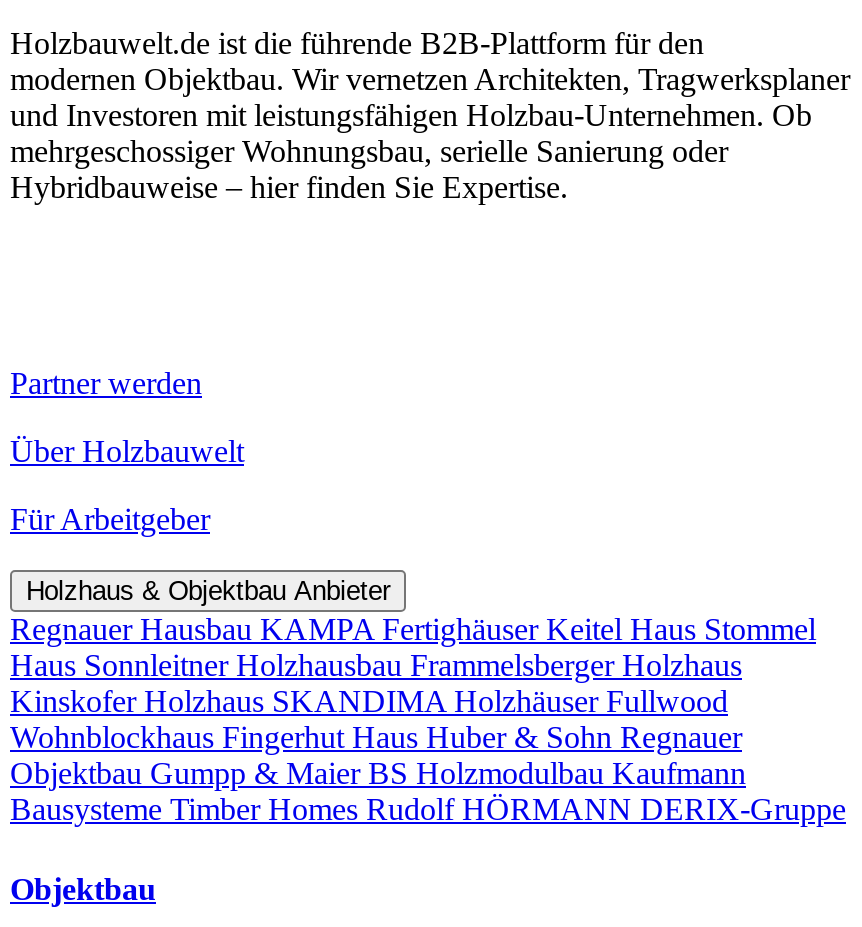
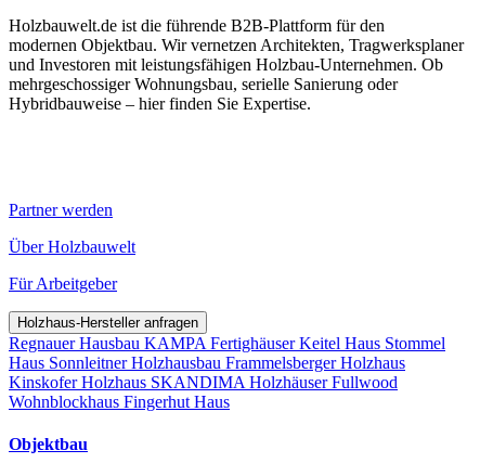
- Holzhaus & Objektbau Anbieter
+ Holzhaus-Hersteller anfragen

- Wohnblockhaus Fingerhut Haus Huber & Sohn Regnauer
- Objektbau Gumpp & Maier BS Holzmodulbau Kaufmann
- Bausysteme Timber Homes Rudolf HÖRMANN DERIX-Gruppe
+ Wohnblockhaus Fingerhut Haus
